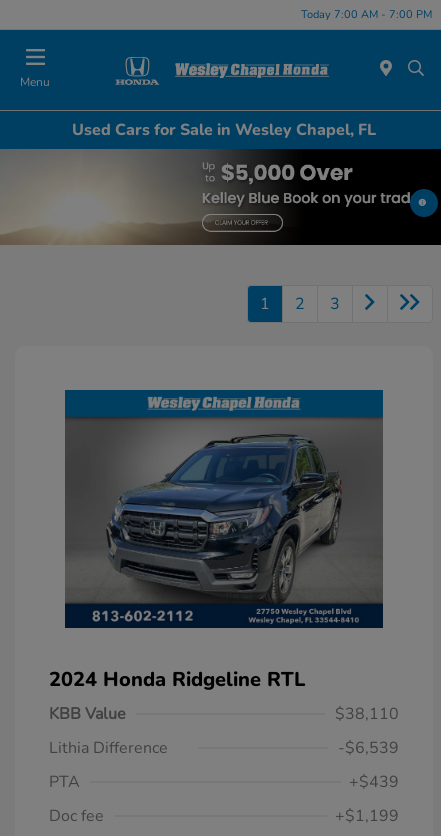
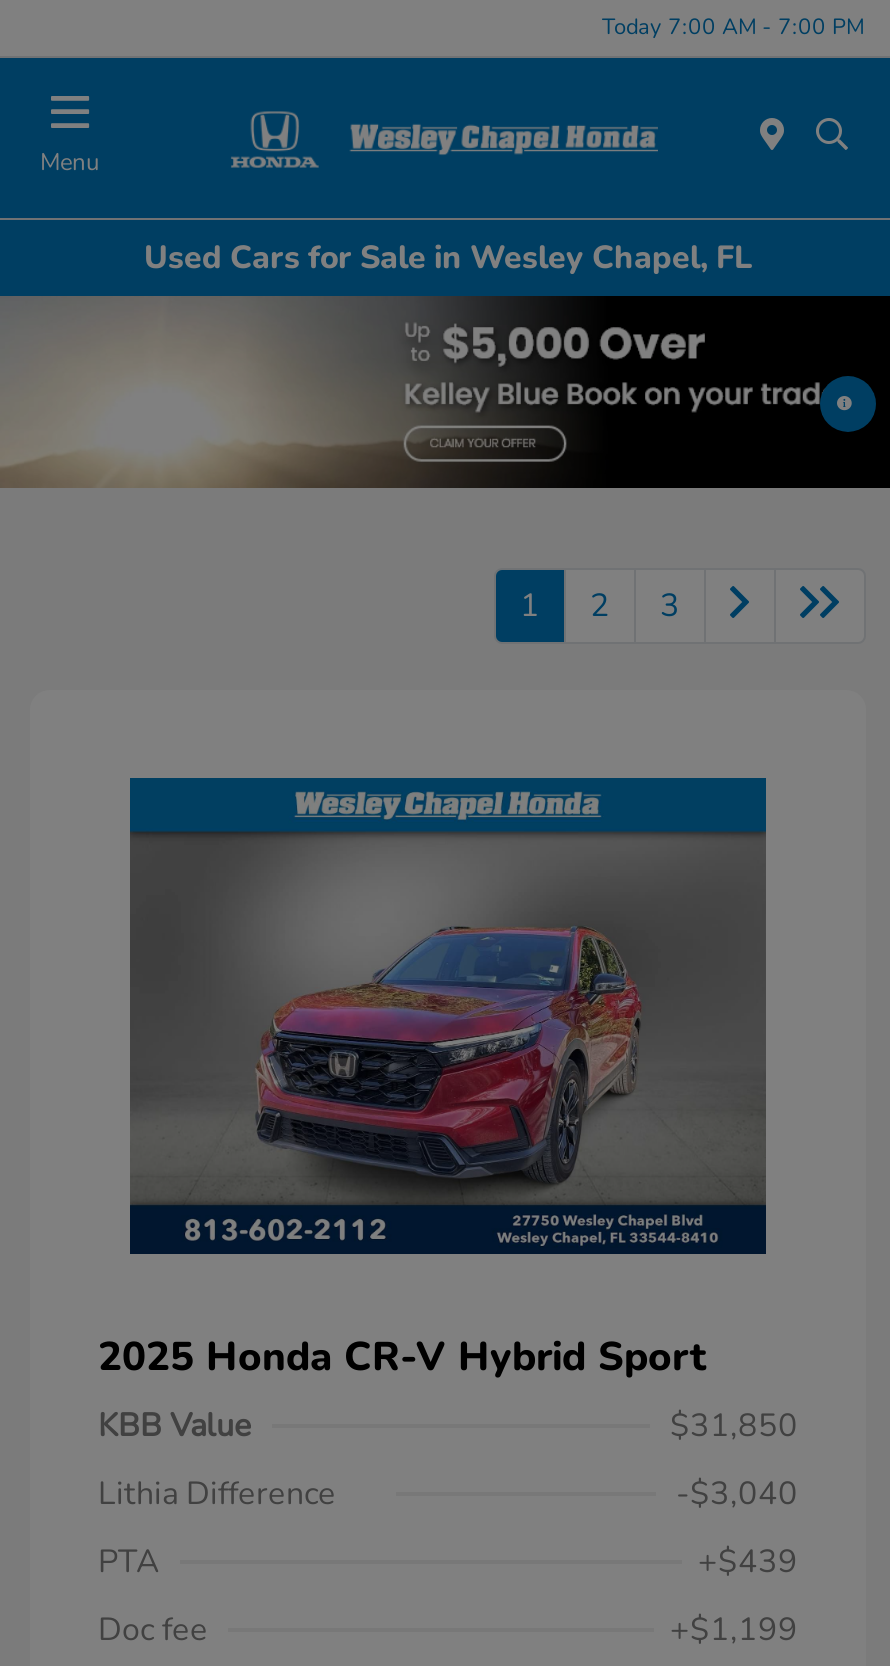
- [image]
+ [image]

- 2024 Honda Ridgeline RTL
+ 2025 Honda CR-V Hybrid Sport

- $38,110
+ $31,850

- -$6,539
+ -$3,040
